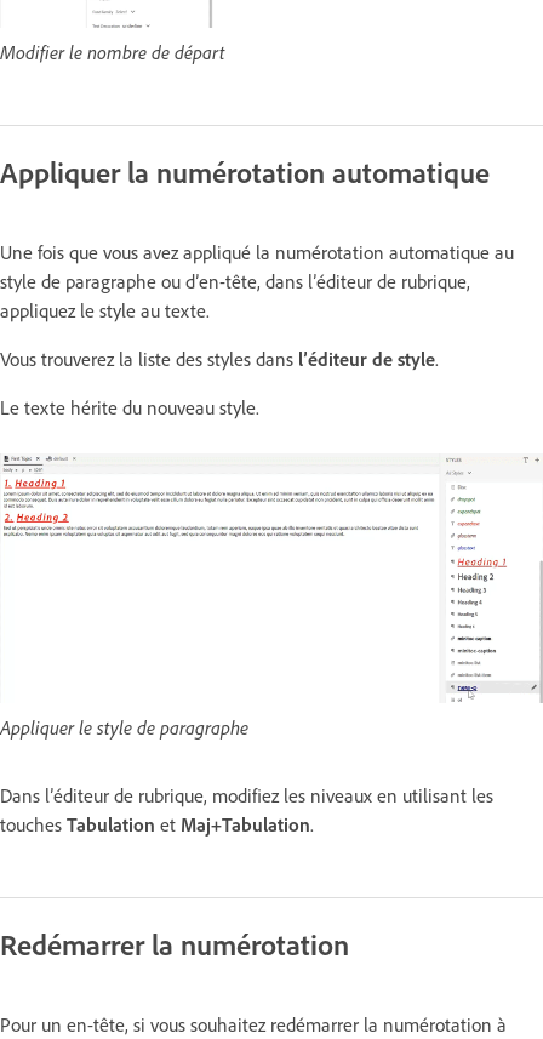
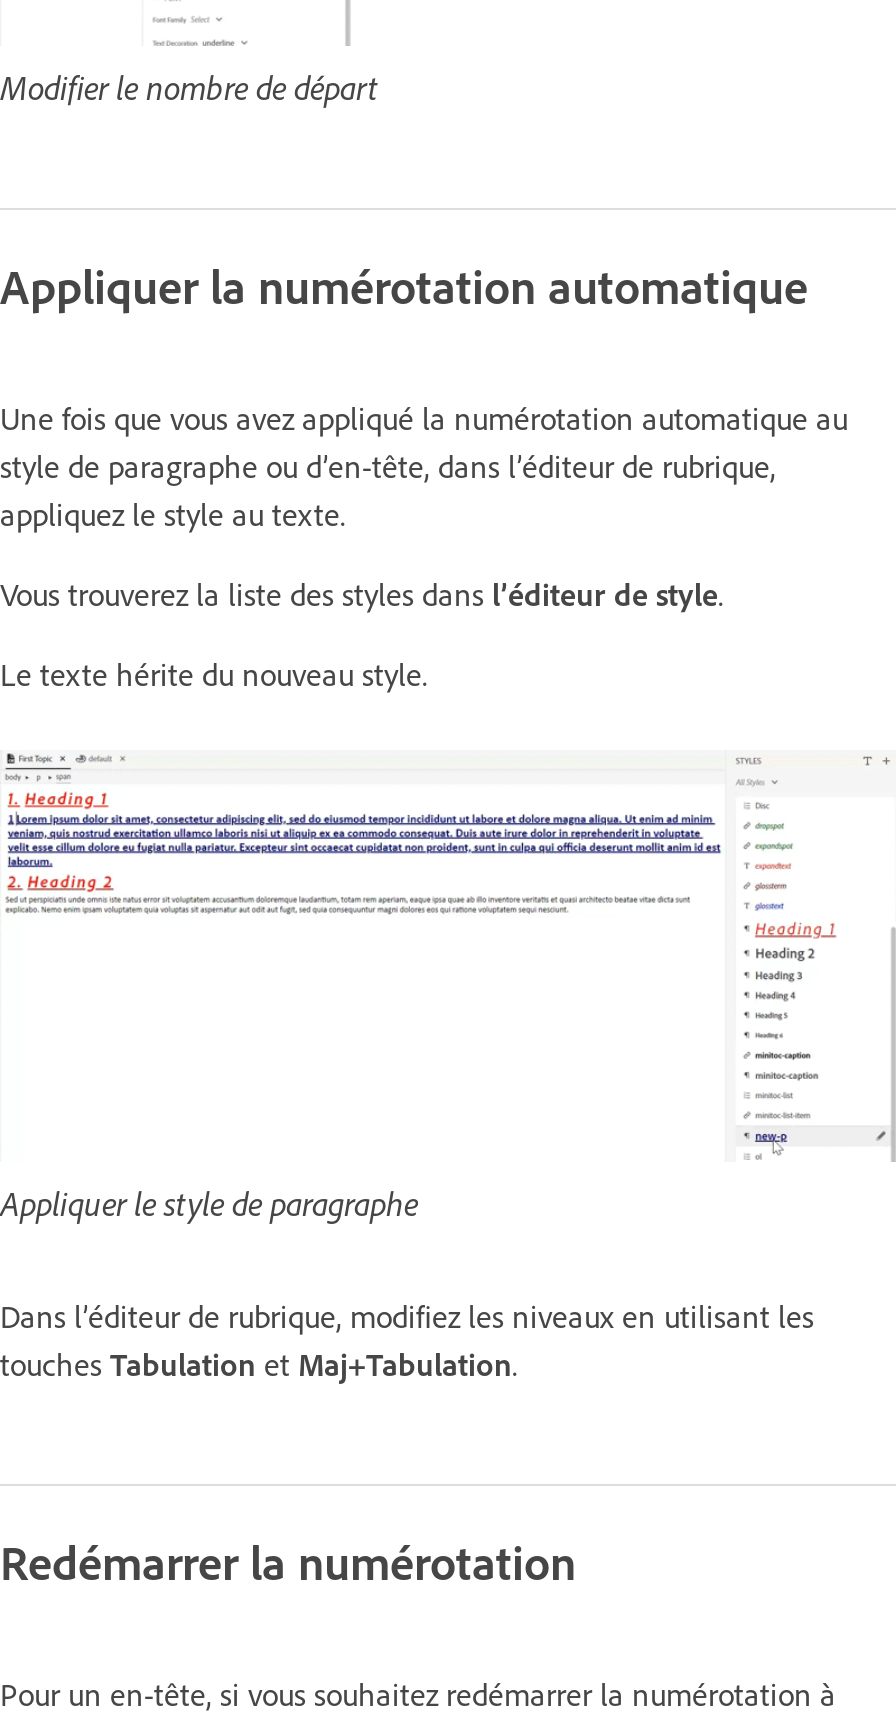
- [image]
+ [image]
